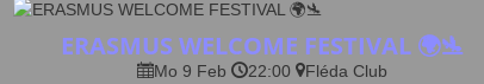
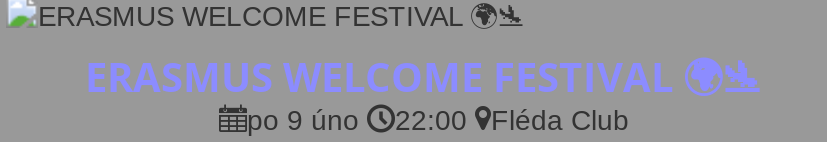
- Mo 9 Feb 22:00 Fléda Club
+ po 9 úno 22:00 Fléda Club
